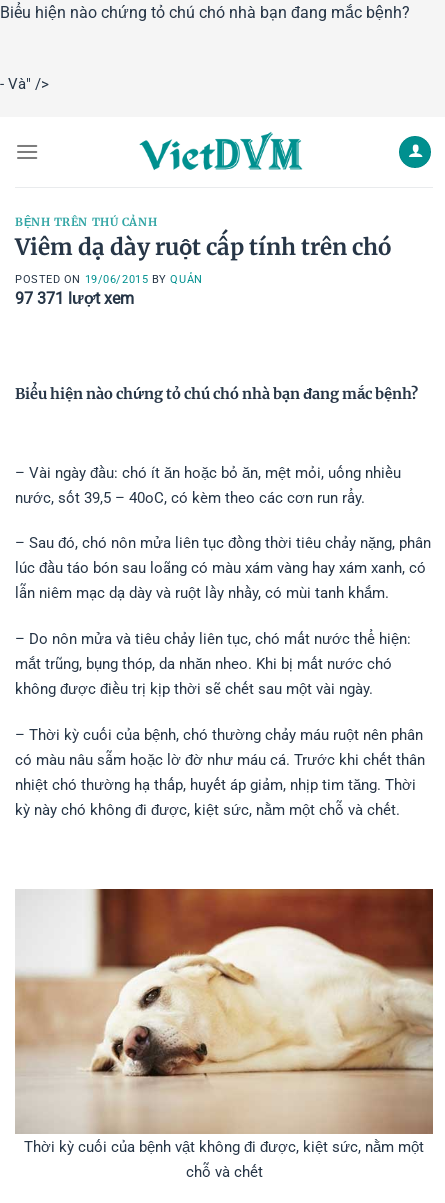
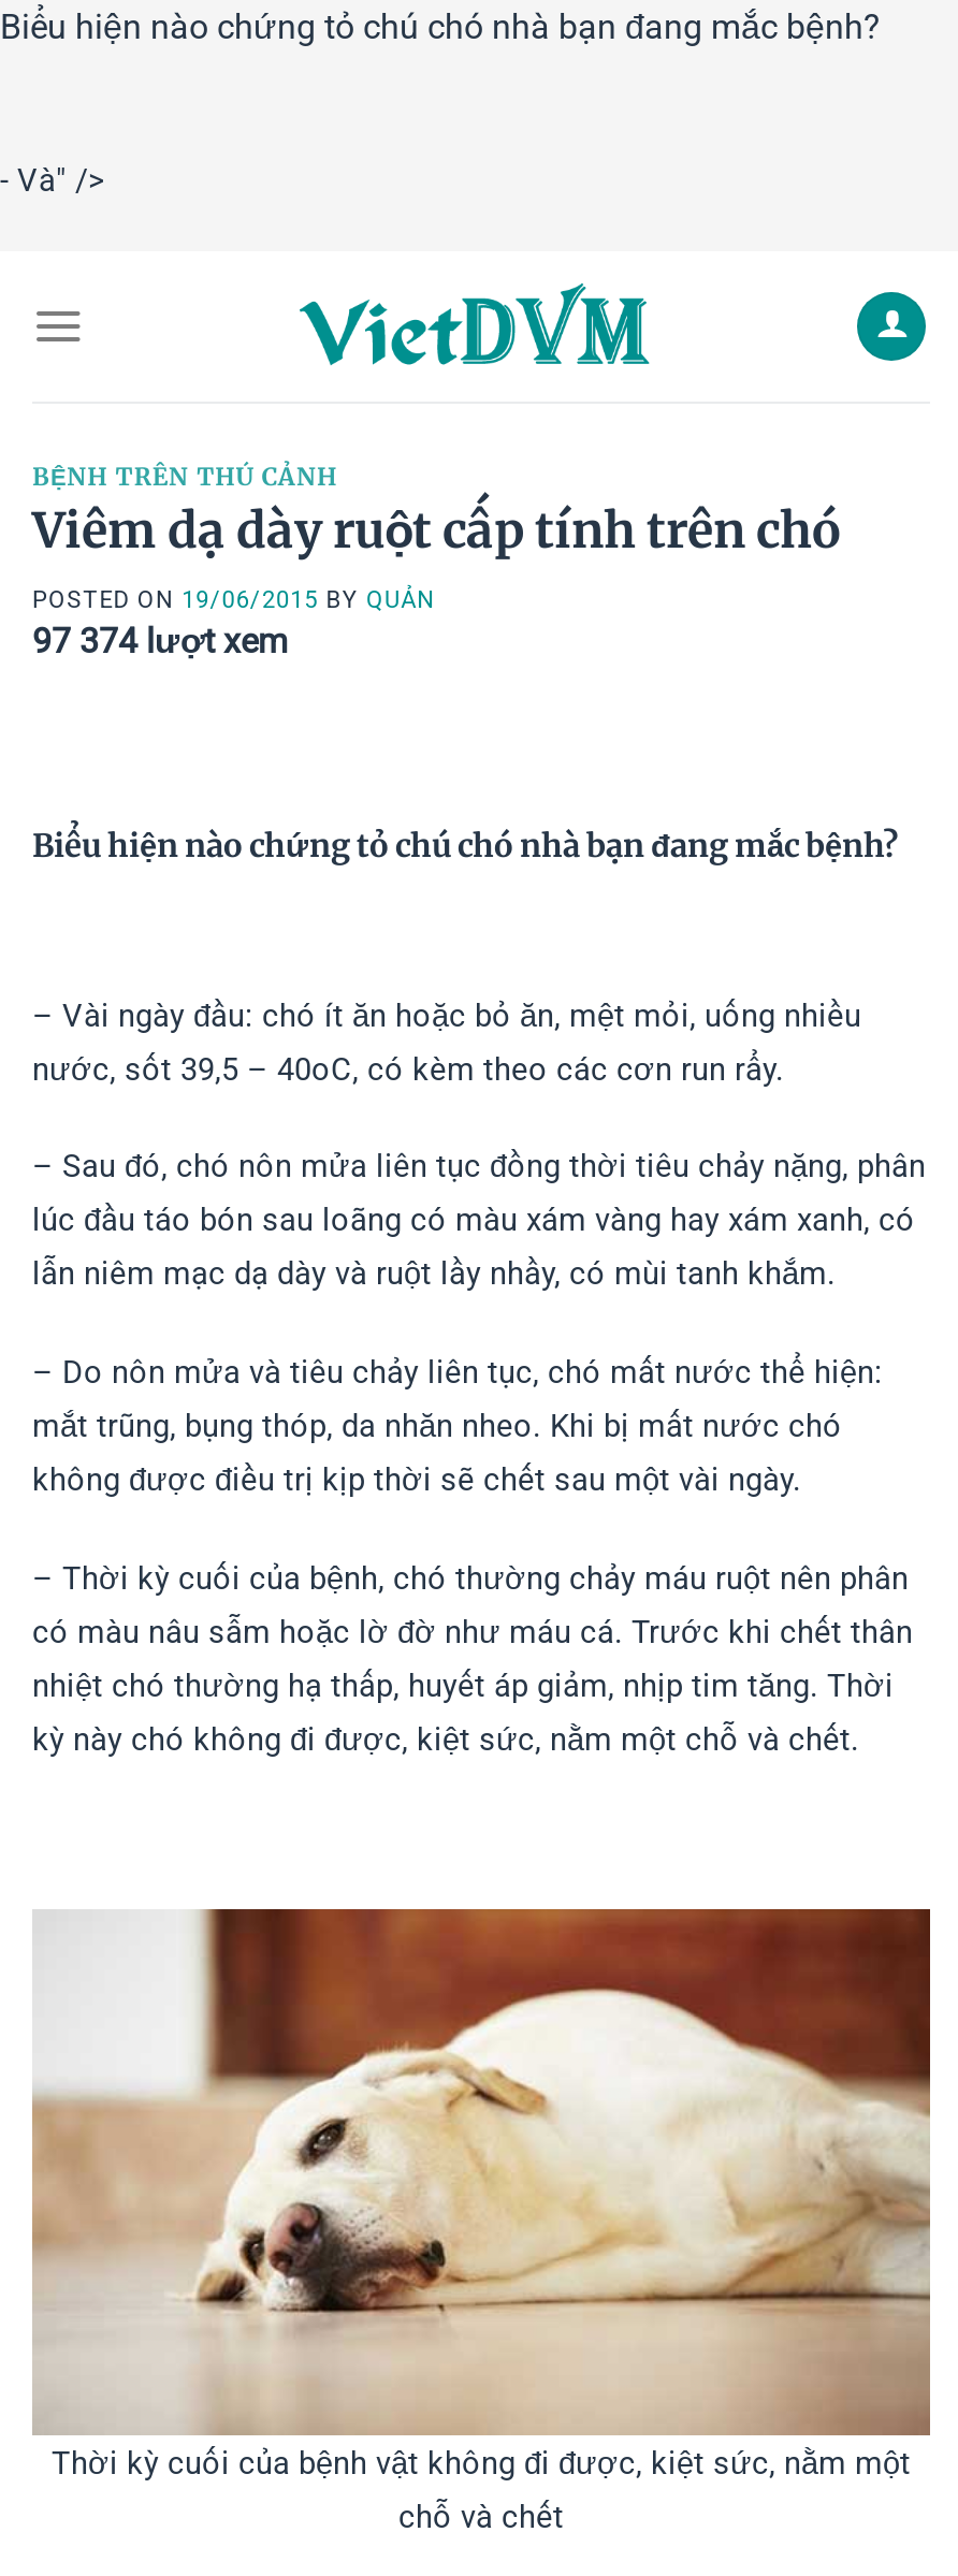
- 97 371 lượt xem
+ 97 374 lượt xem
